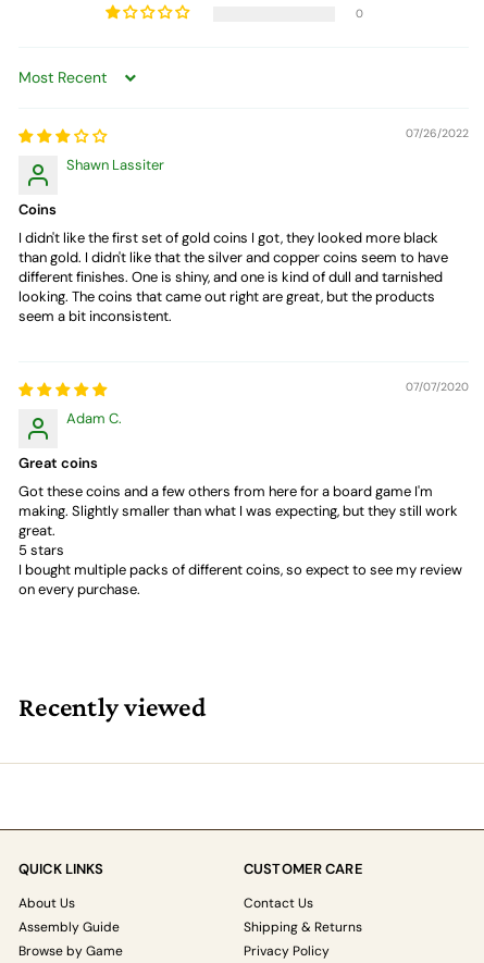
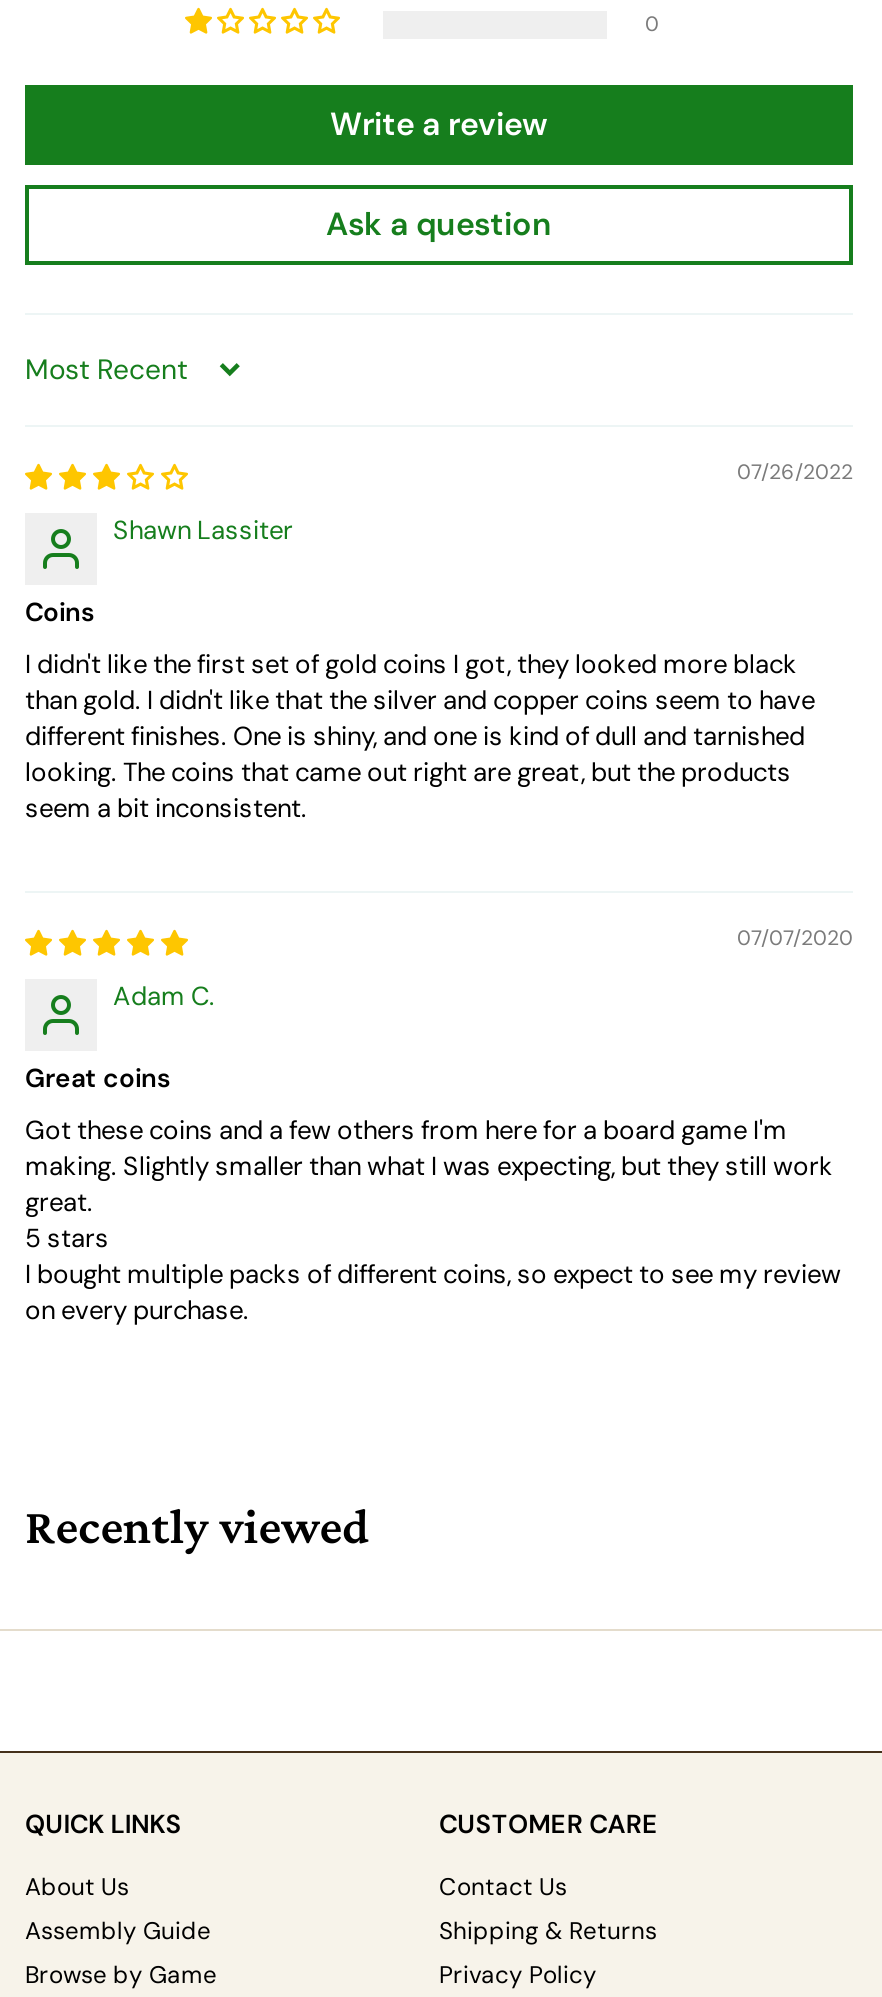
+ Write a review
+ Ask a question
